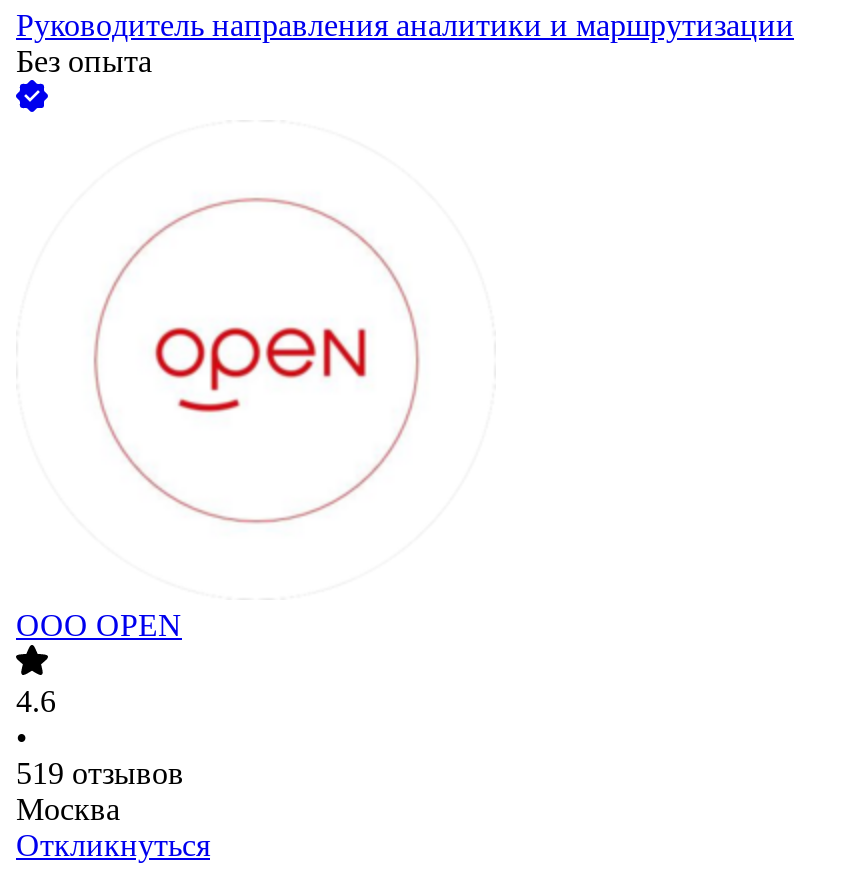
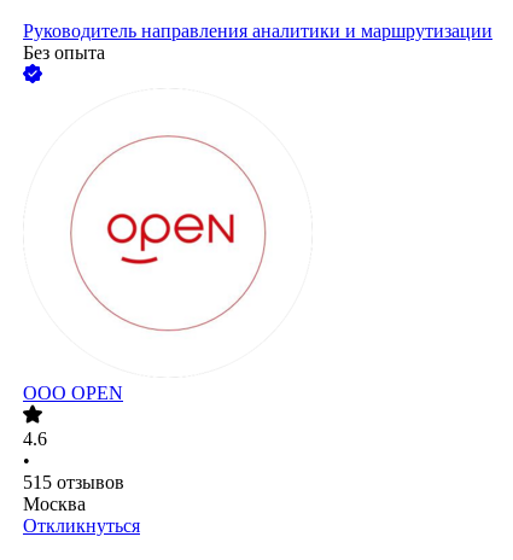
- 519 отзывов
+ 515 отзывов
